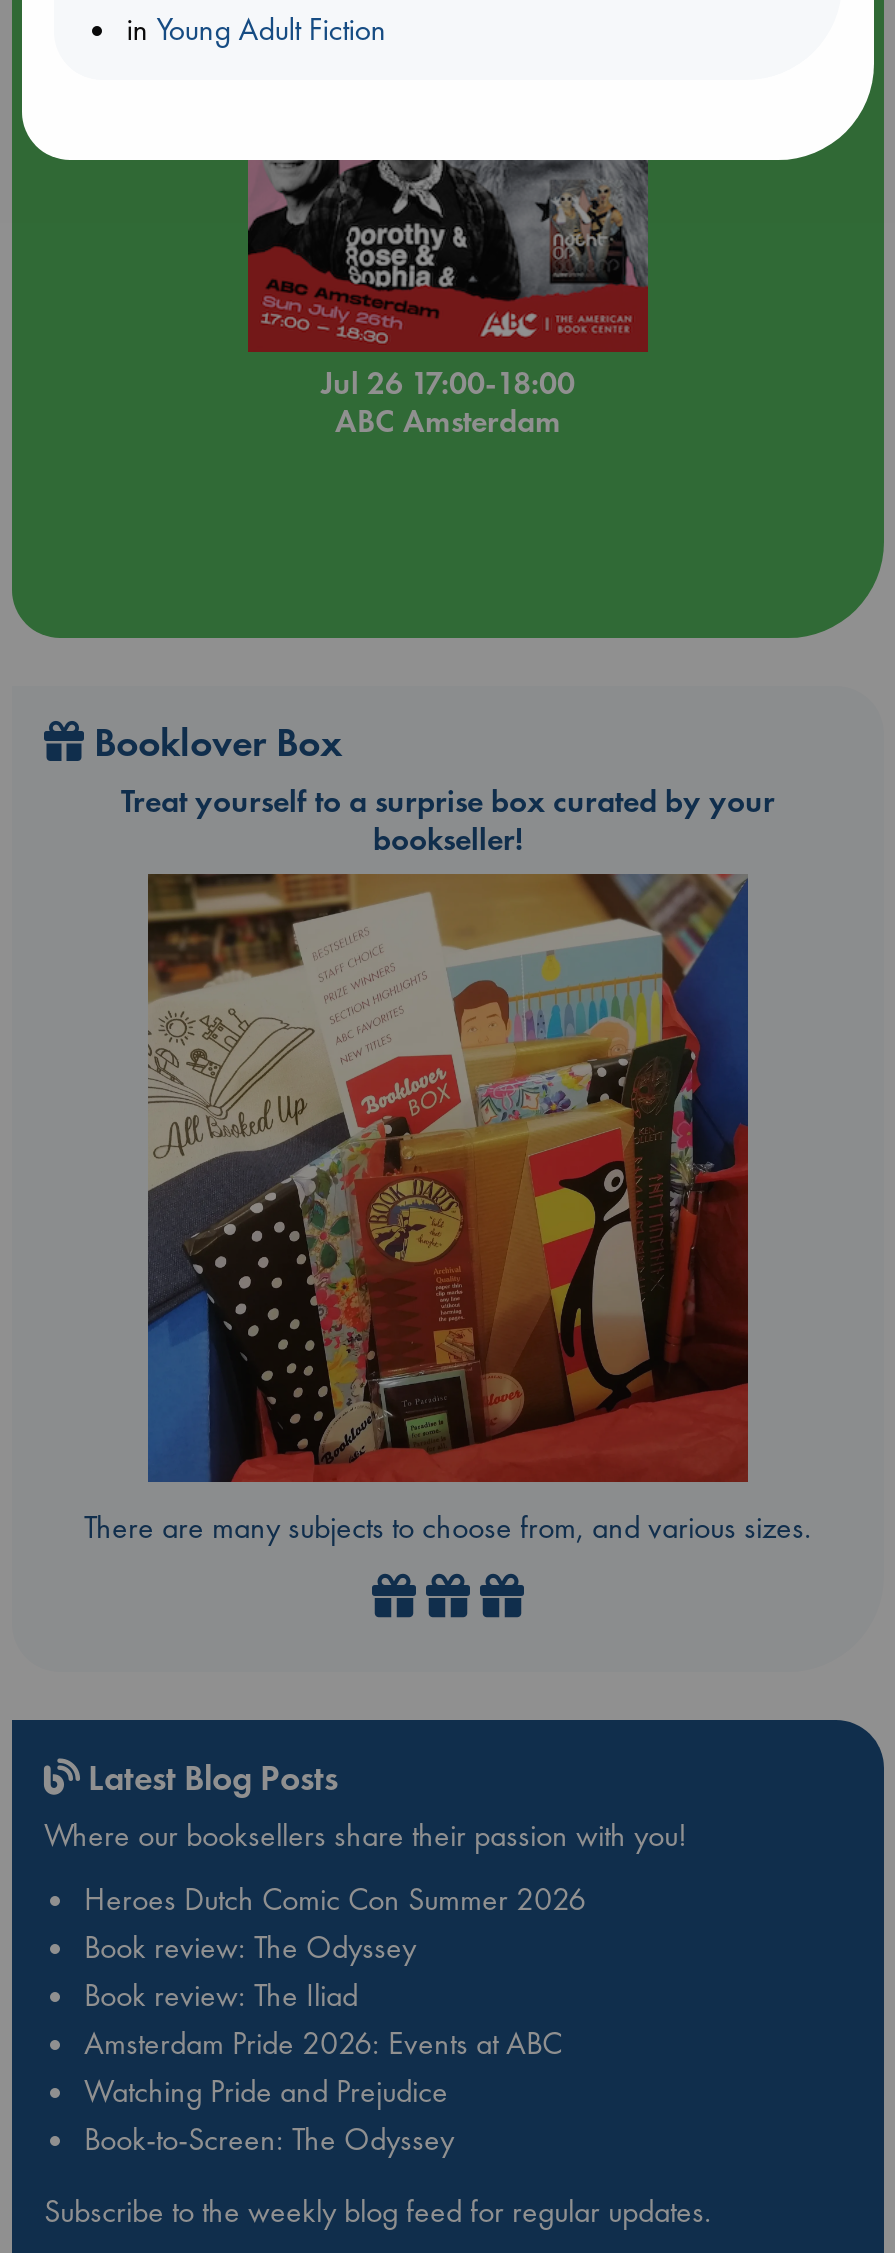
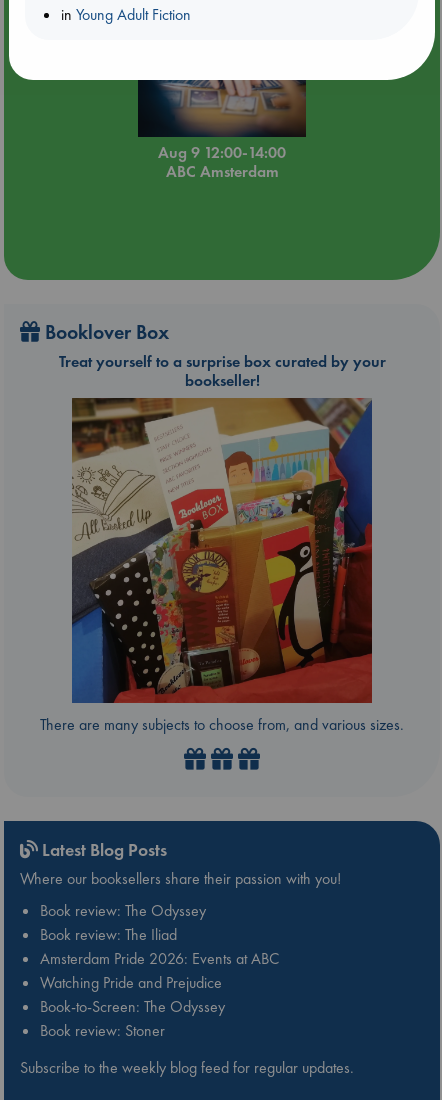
- [image]
- Jul 26 17:00-18:00
+ [image]
+ Aug 9 12:00-14:00

- Heroes Dutch Comic Con Summer 2026

moved up: Book review: The Odyssey | Book review: The Iliad | Amsterdam Pride 2026: Events at ABC | Watching Pride and Prejudice | Book-to-Screen: The Odyssey

+ Book review: Stoner
